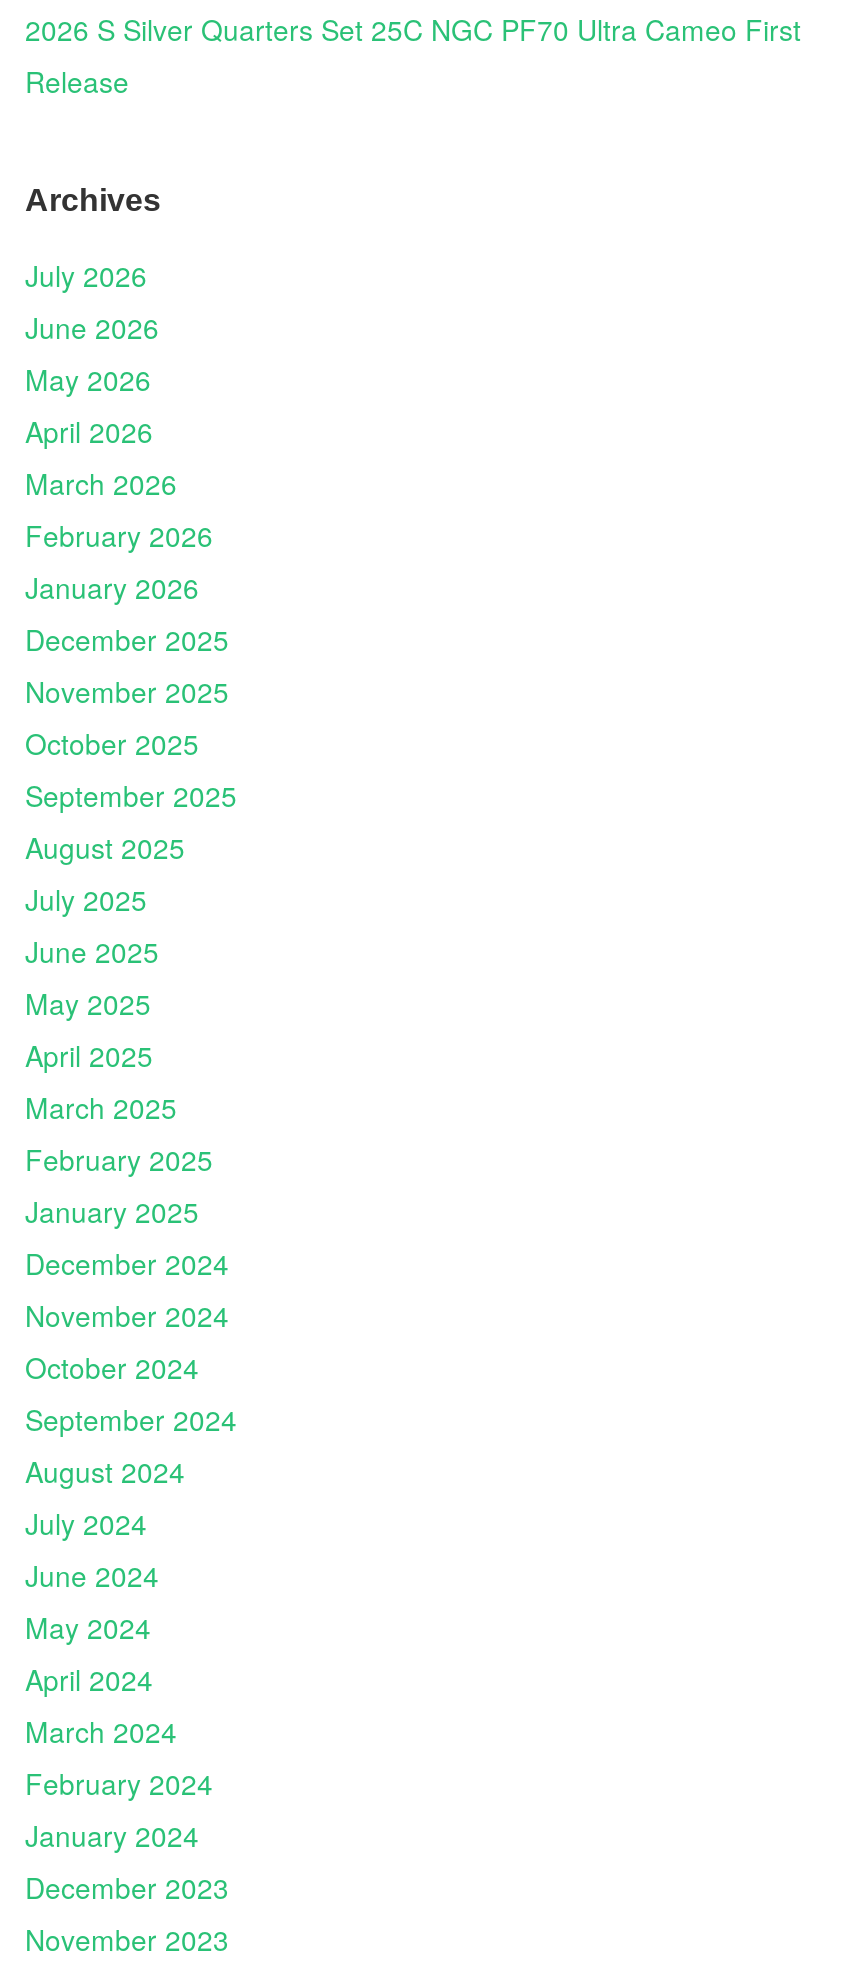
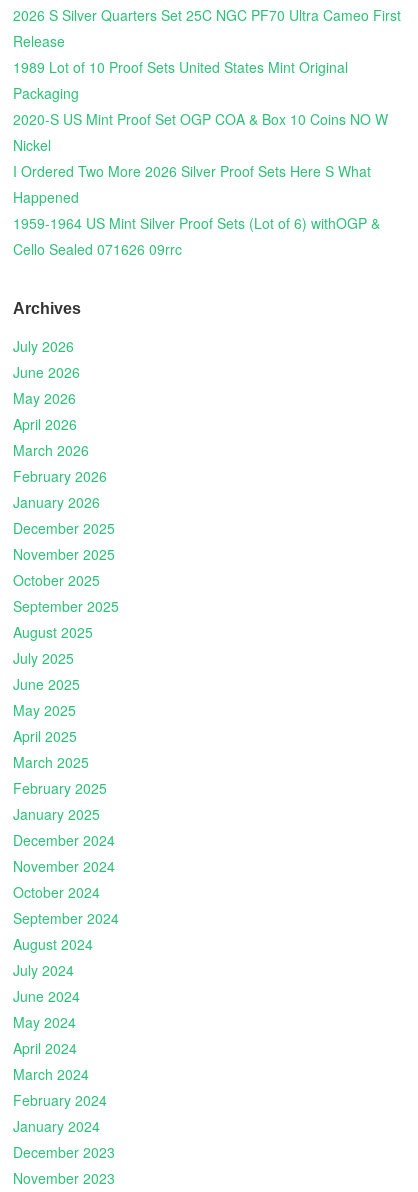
+ 1989 Lot of 10 Proof Sets United States Mint Original
+ Packaging
+ 2020-S US Mint Proof Set OGP COA & Box 10 Coins NO W
+ Nickel
+ I Ordered Two More 2026 Silver Proof Sets Here S What
+ Happened
+ 1959-1964 US Mint Silver Proof Sets (Lot of 6) withOGP &
+ Cello Sealed 071626 09rrc
